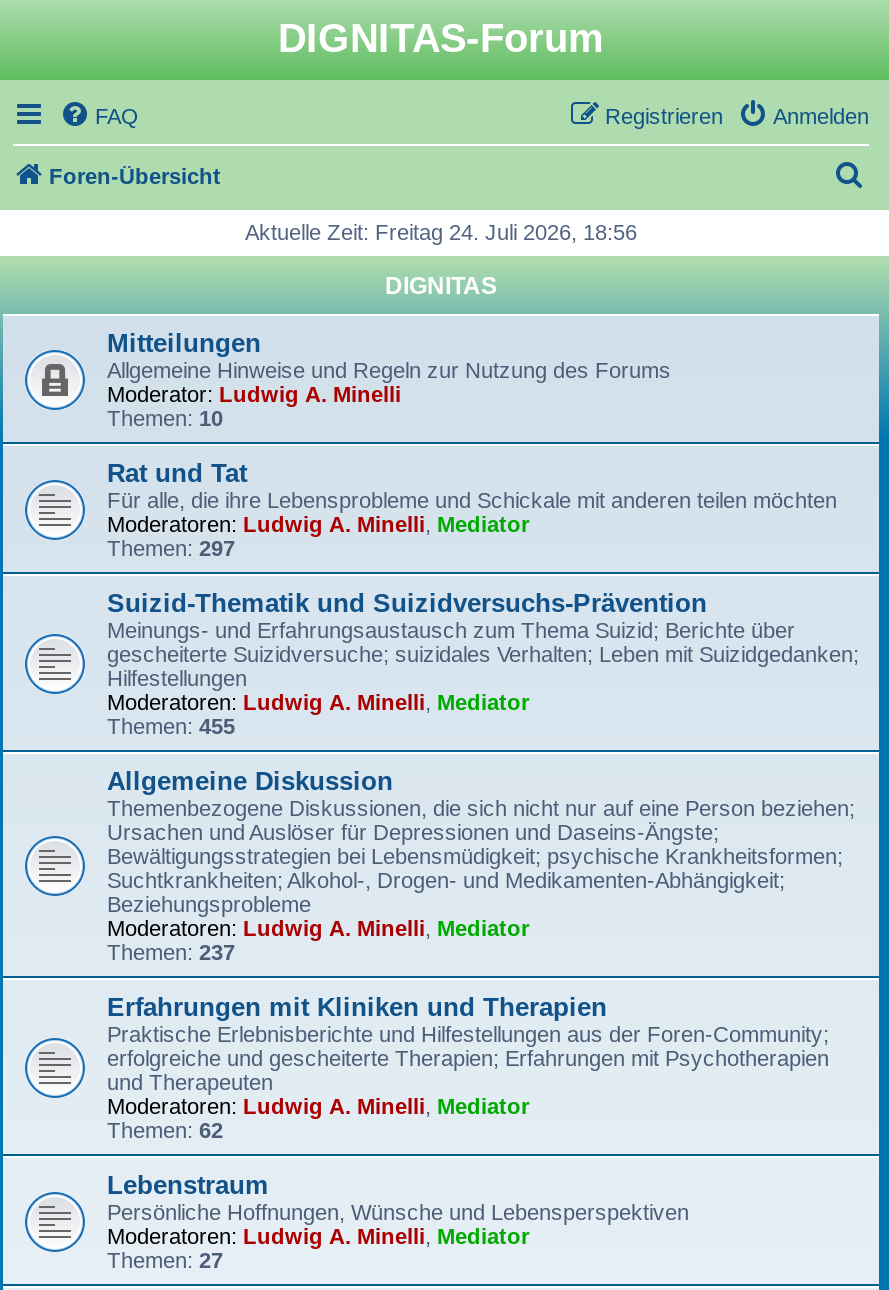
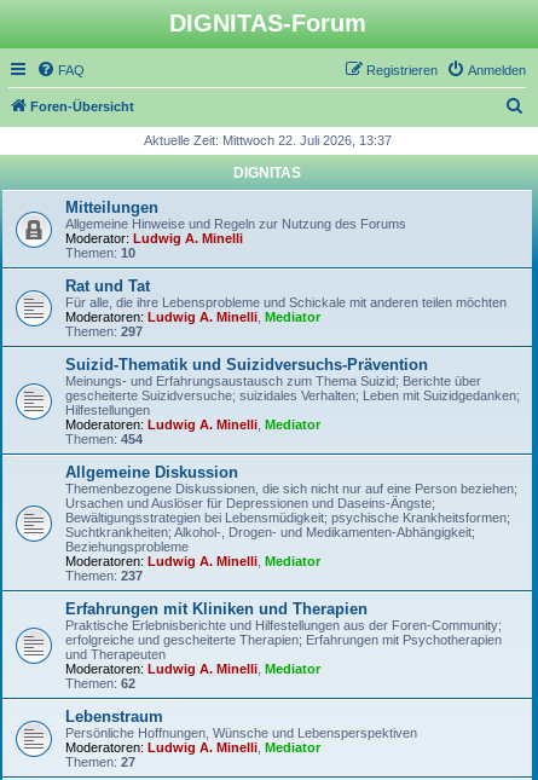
- Aktuelle Zeit: Freitag 24. Juli 2026, 18:56
+ Aktuelle Zeit: Mittwoch 22. Juli 2026, 13:37

- Themen: 455
+ Themen: 454
